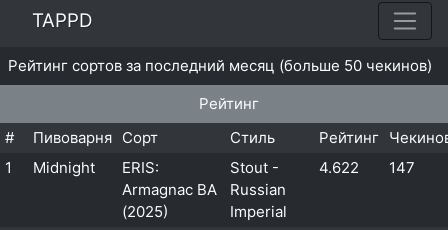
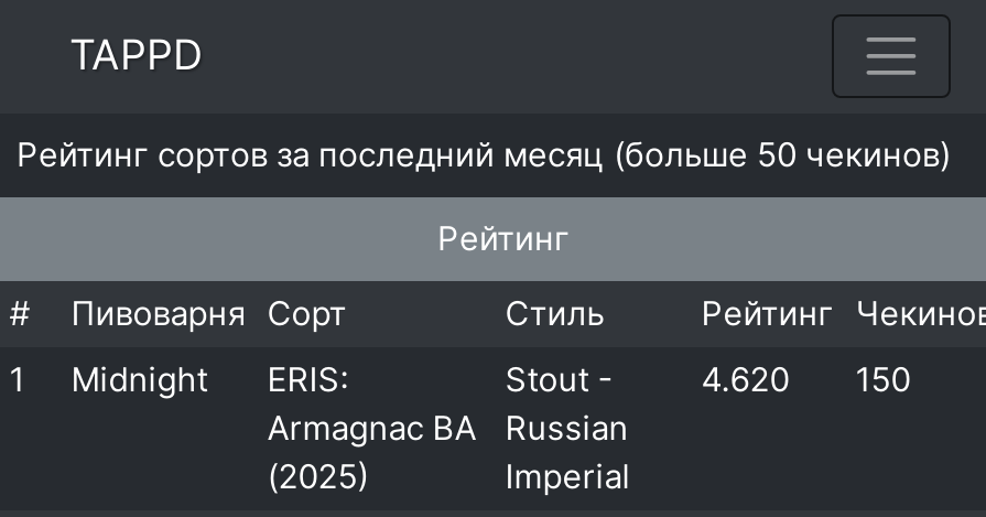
- 4.622
+ 4.620

- 147
+ 150
